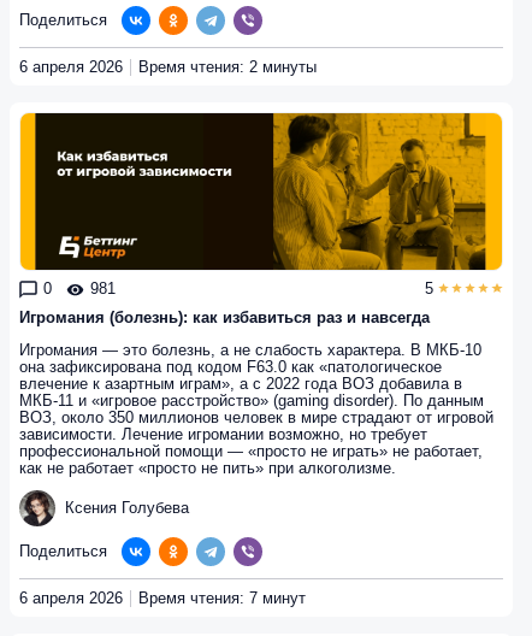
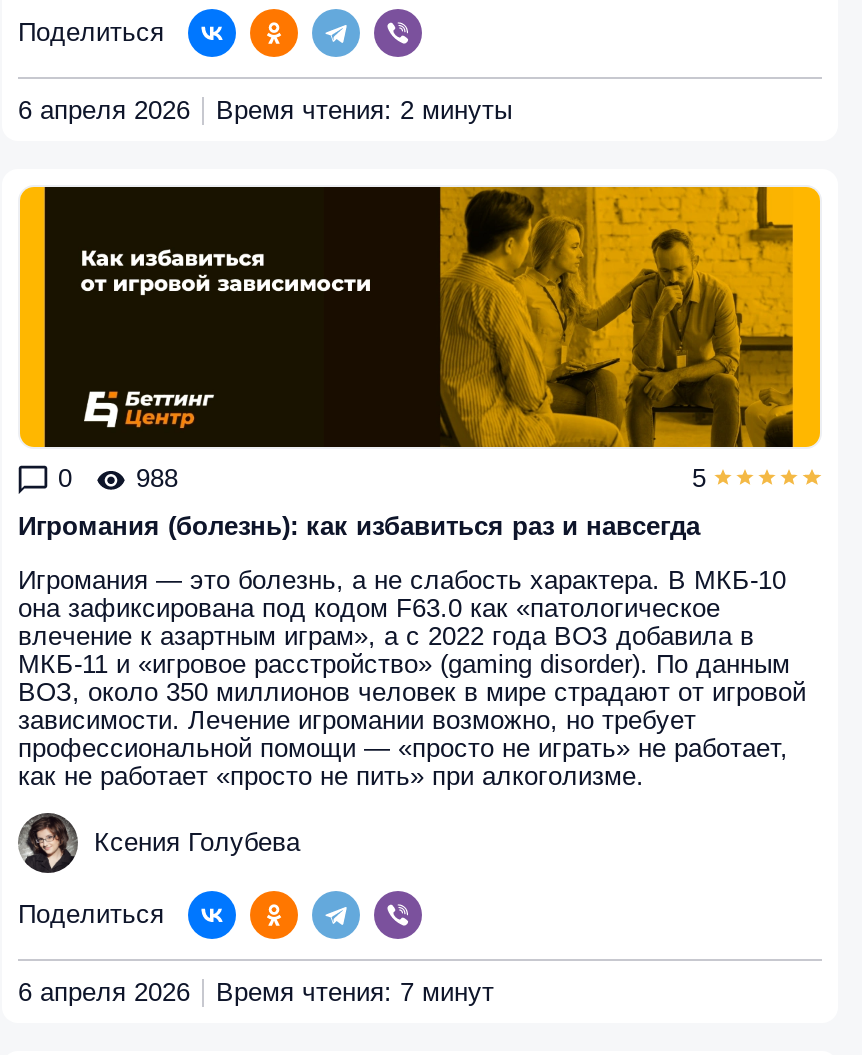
- 981
+ 988
